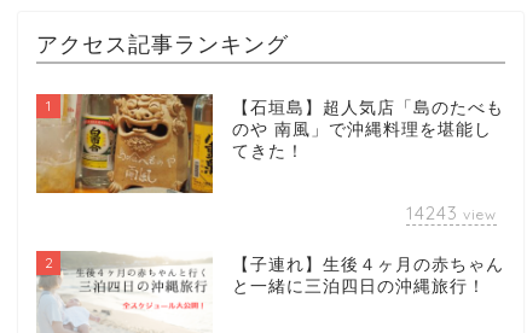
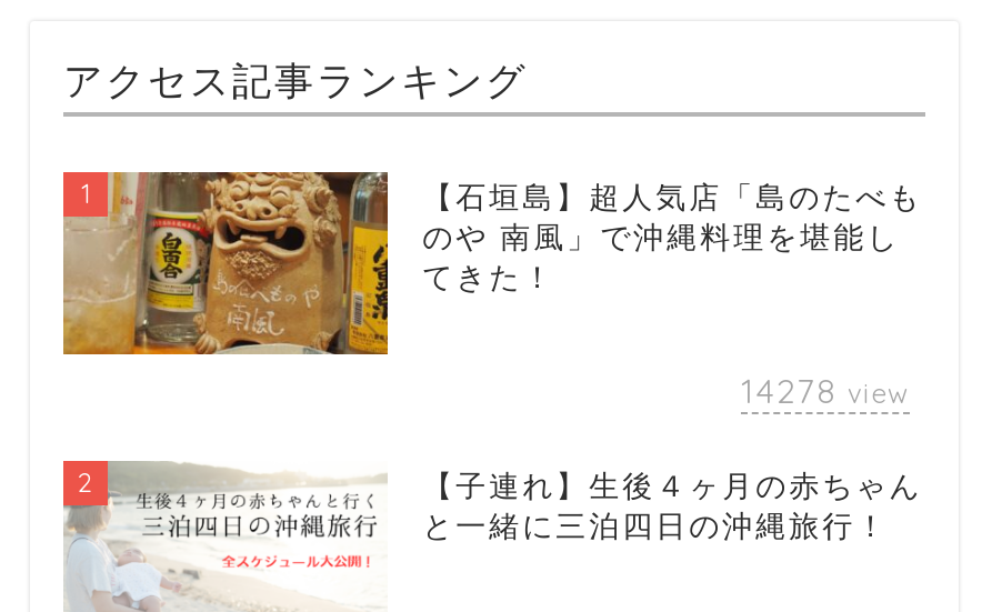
- 14243 view
+ 14278 view
